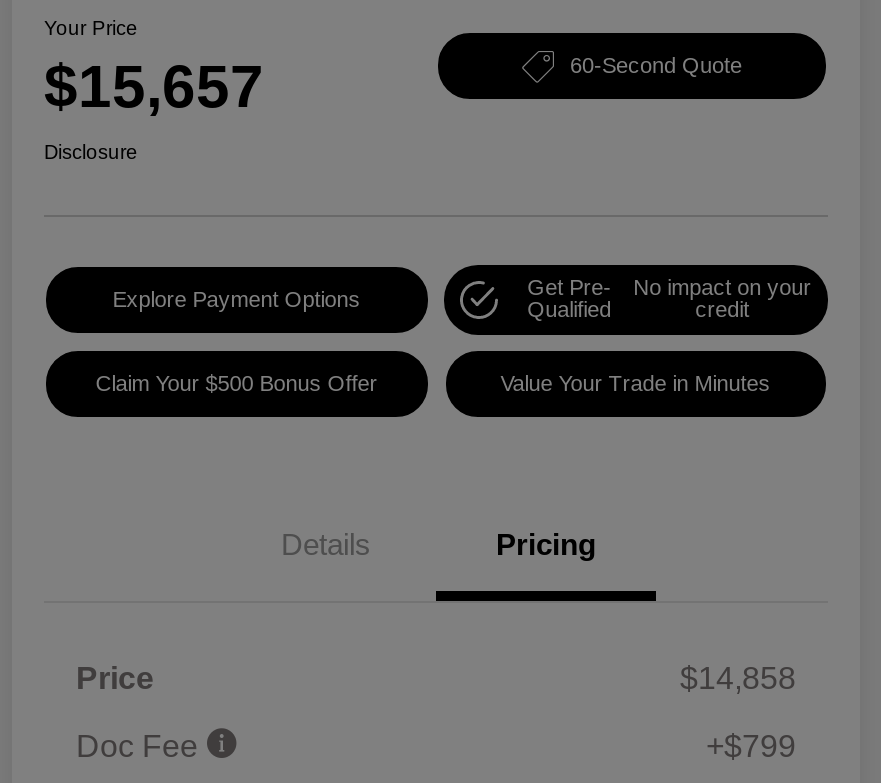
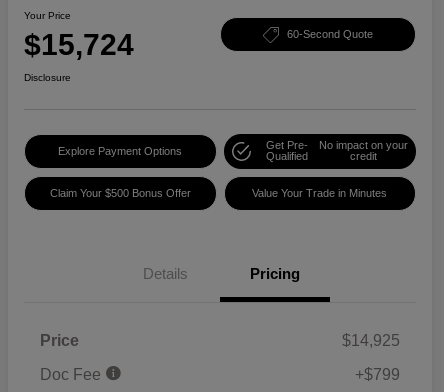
- $15,657
+ $15,724

- $14,858
+ $14,925
